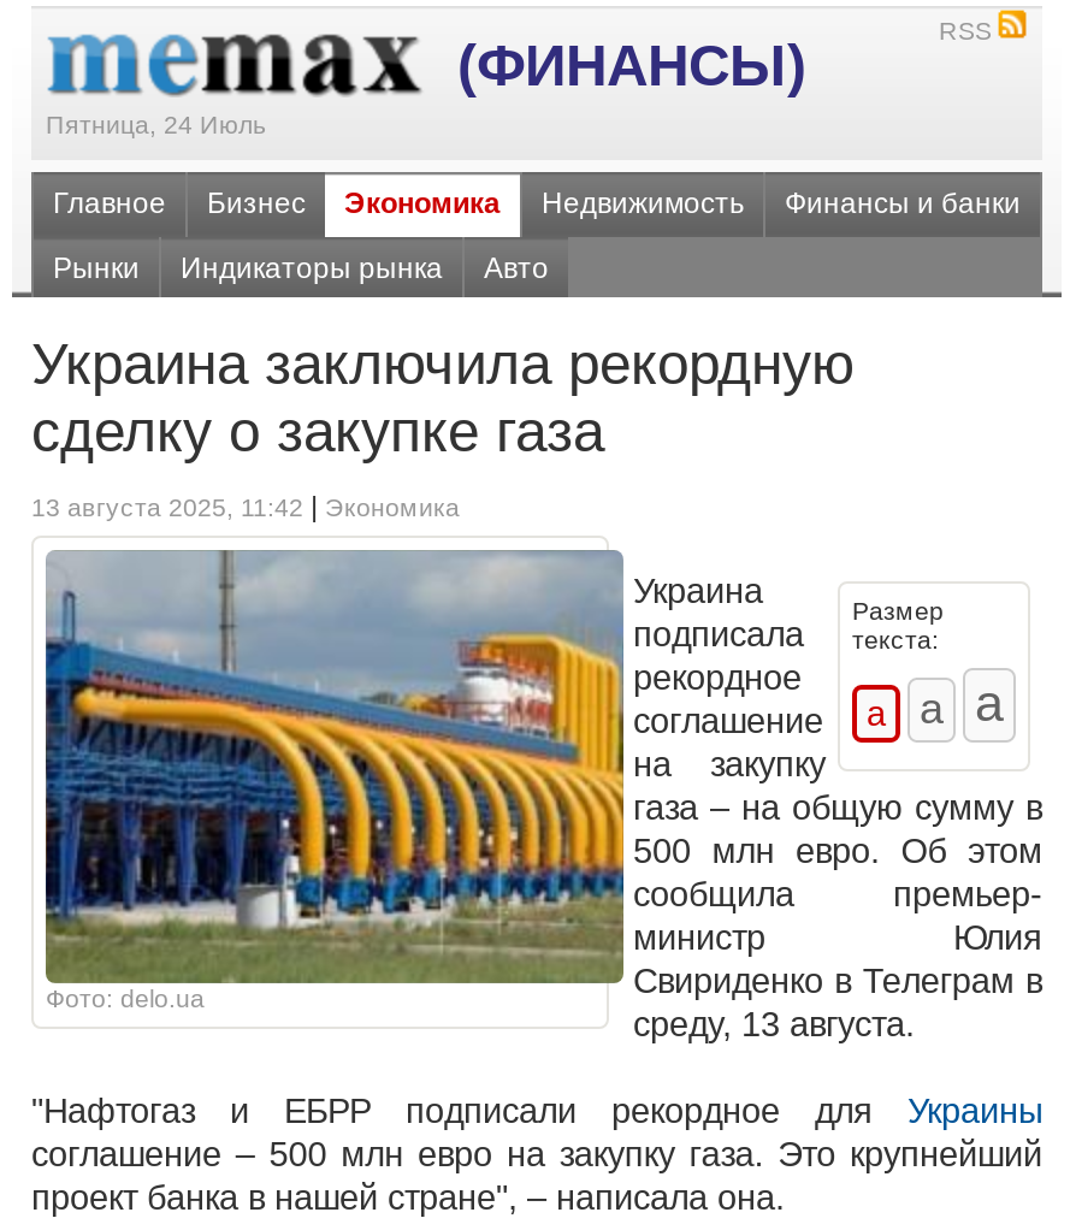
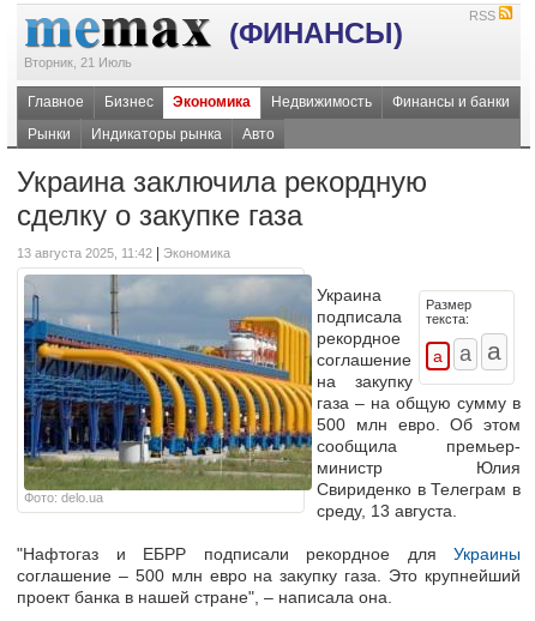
- Пятница, 24 Июль
+ Вторник, 21 Июль
